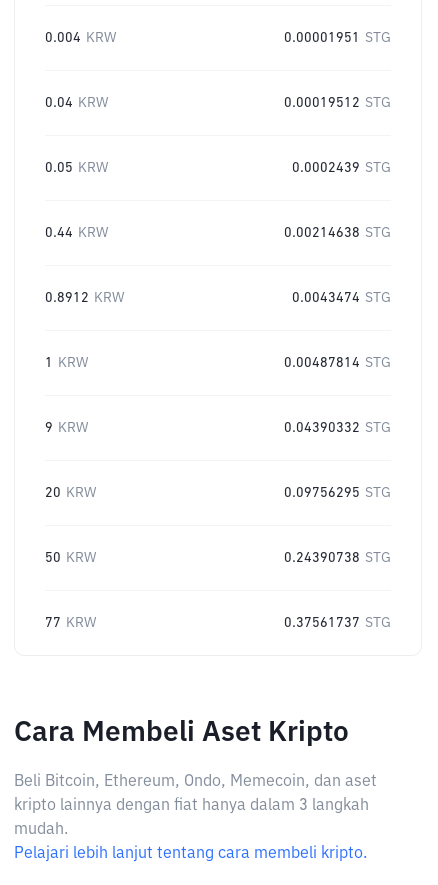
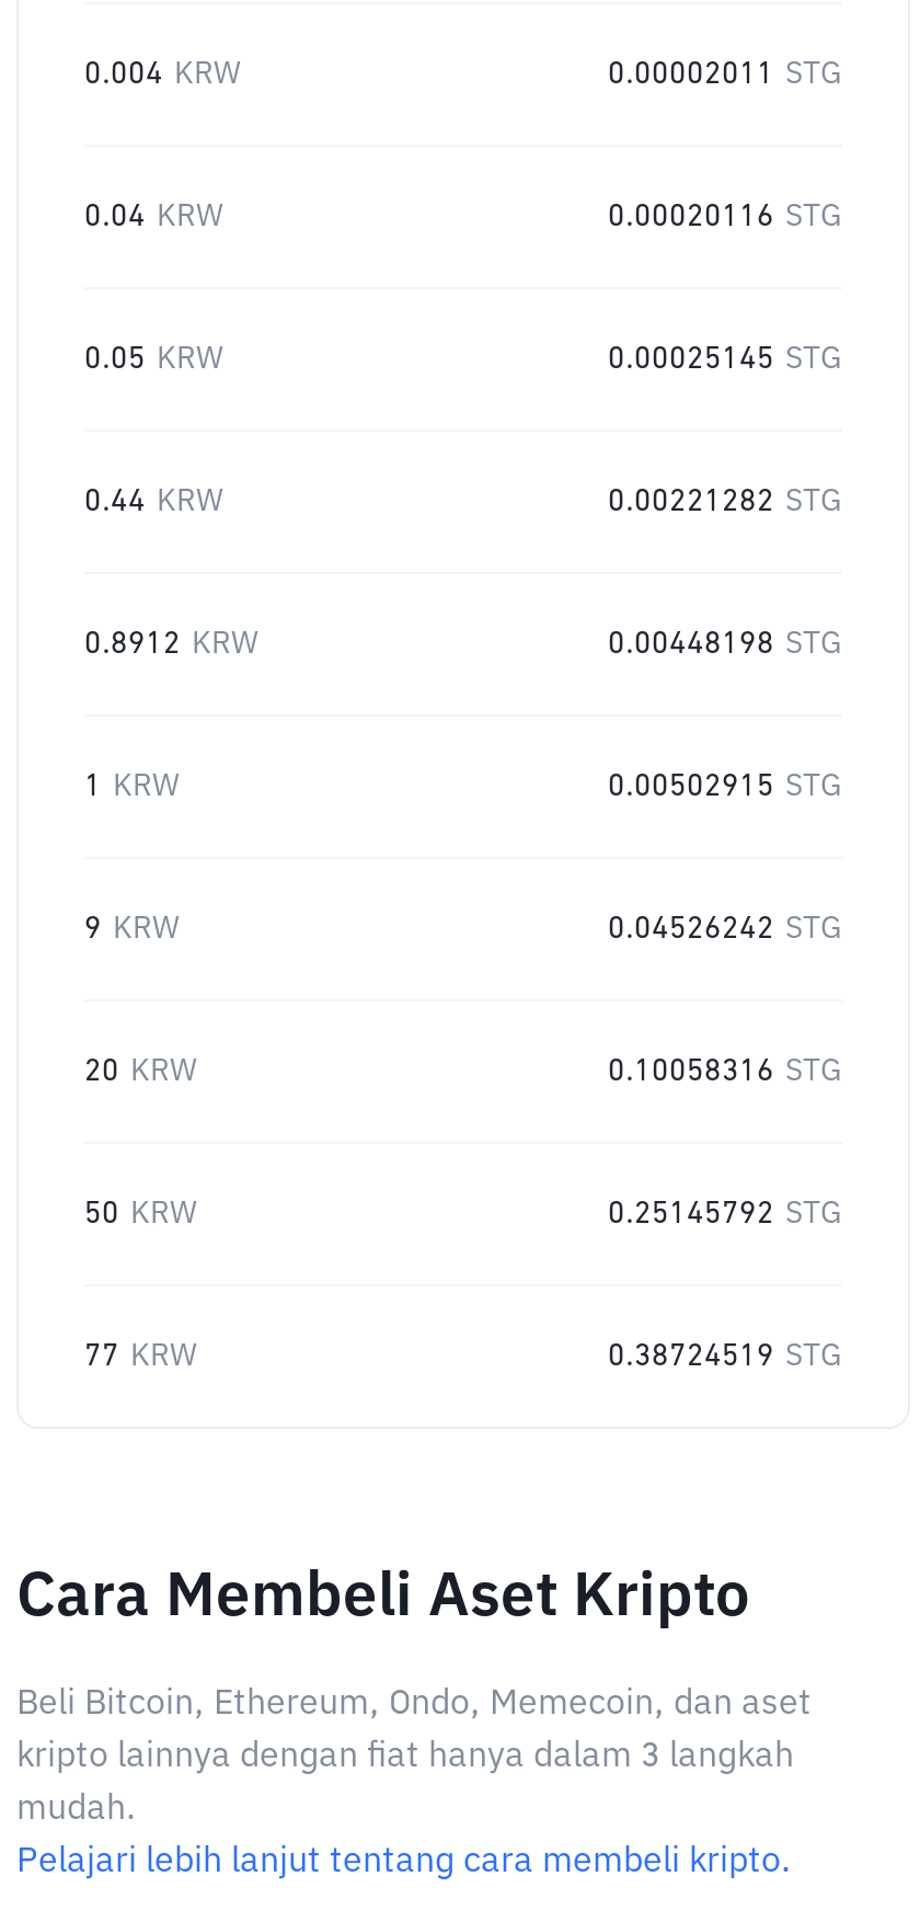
- 0.00001951 STG
+ 0.00002011 STG

- 0.00019512 STG
+ 0.00020116 STG

- 0.0002439 STG
+ 0.00025145 STG

- 0.00214638 STG
+ 0.00221282 STG

- 0.0043474 STG
+ 0.00448198 STG

- 0.00487814 STG
+ 0.00502915 STG

- 0.04390332 STG
+ 0.04526242 STG

- 0.09756295 STG
+ 0.10058316 STG

- 0.24390738 STG
+ 0.25145792 STG

- 0.37561737 STG
+ 0.38724519 STG
